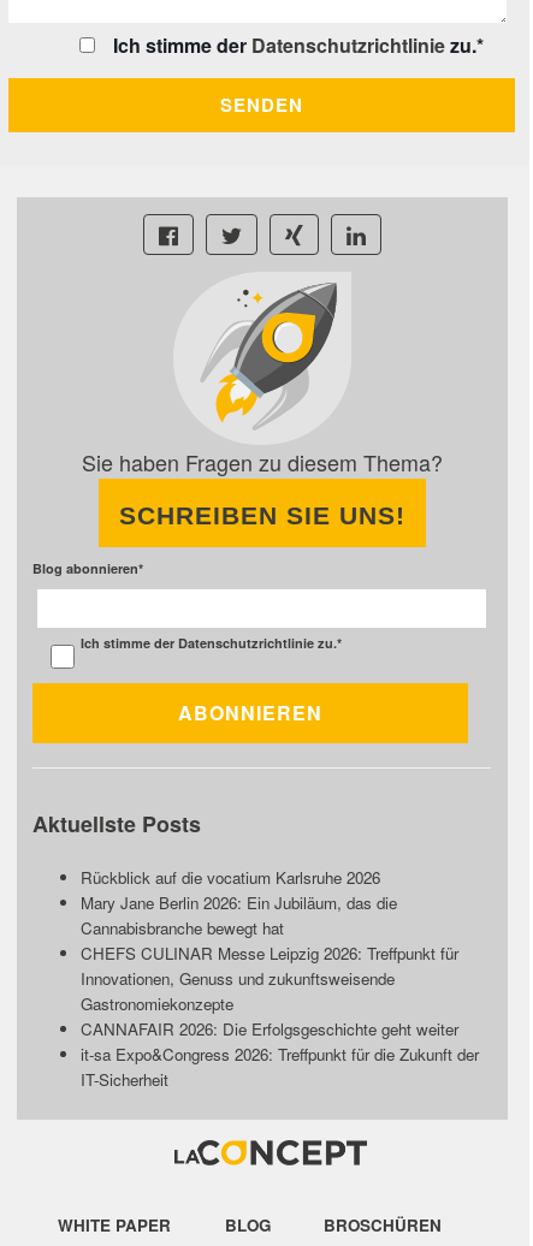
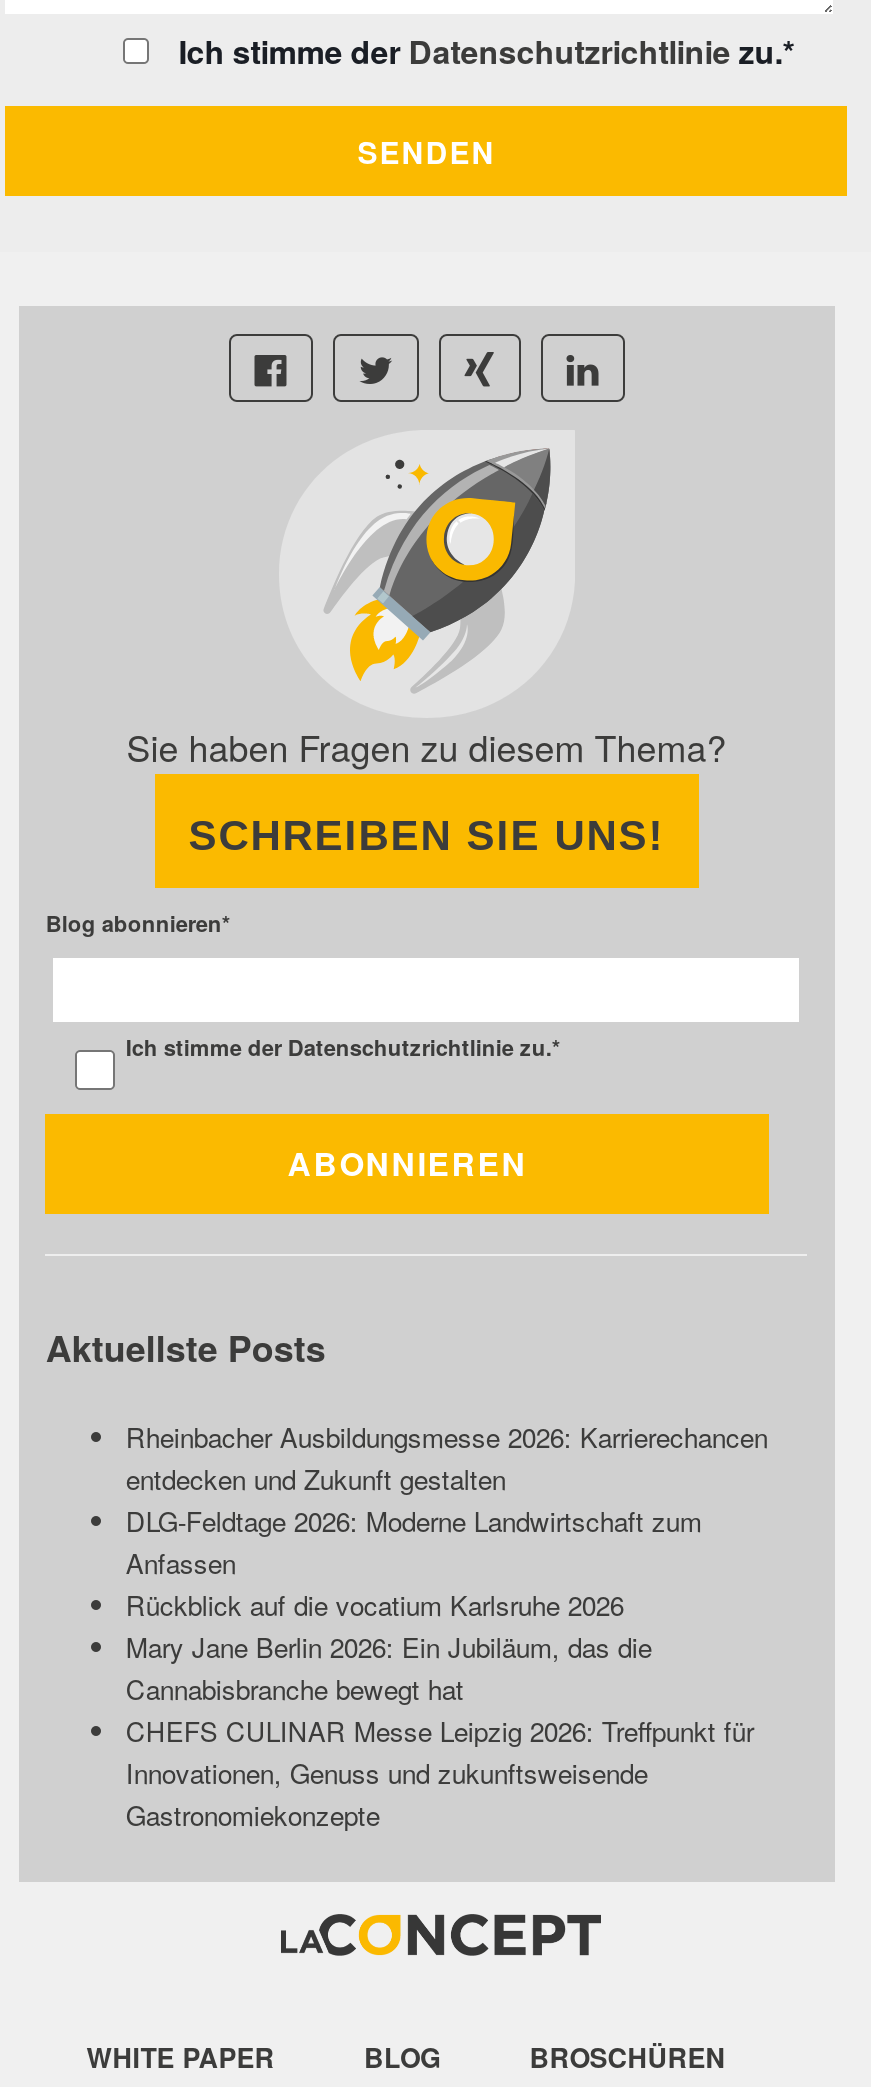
+ Rheinbacher Ausbildungsmesse 2026: Karrierechancen
+ entdecken und Zukunft gestalten
+ DLG-Feldtage 2026: Moderne Landwirtschaft zum
+ Anfassen

moved down: Rückblick auf die vocatium Karlsruhe 2026 | Mary Jane Berlin 2026: Ein Jubiläum, das die | Cannabisbranche bewegt hat | CHEFS CULINAR Messe Leipzig 2026: Treffpunkt für | Innovationen, Genuss und zukunftsweisende | Gastronomiekonzepte

- CANNAFAIR 2026: Die Erfolgsgeschichte geht weiter
- it-sa Expo&Congress 2026: Treffpunkt für die Zukunft der
- IT-Sicherheit
